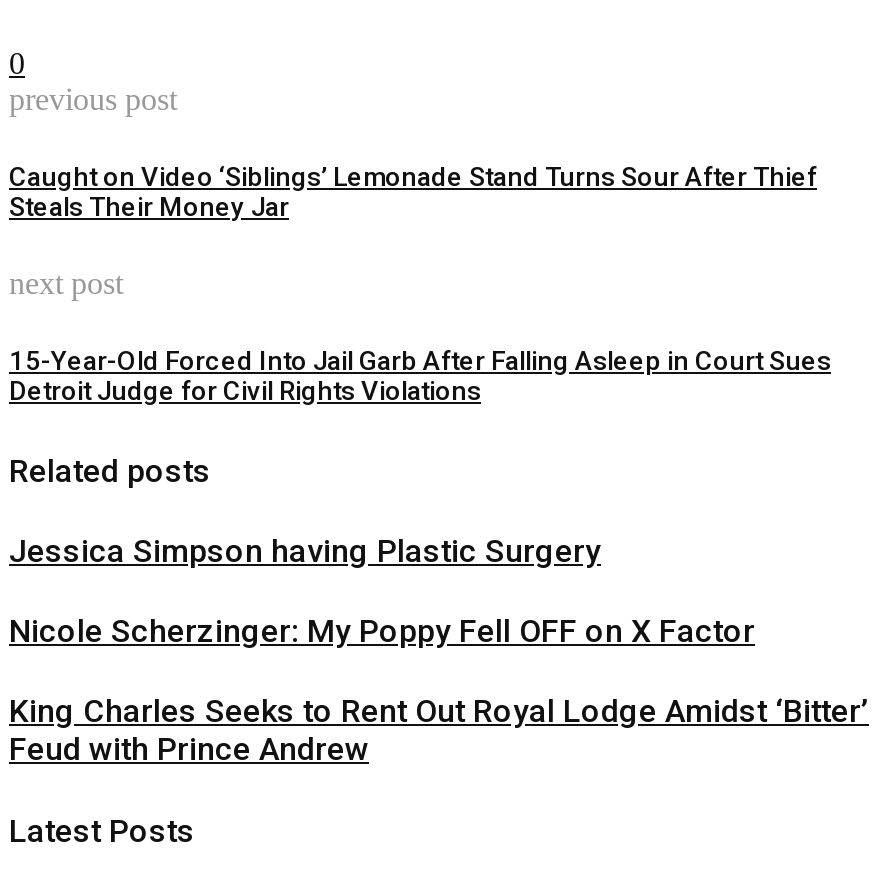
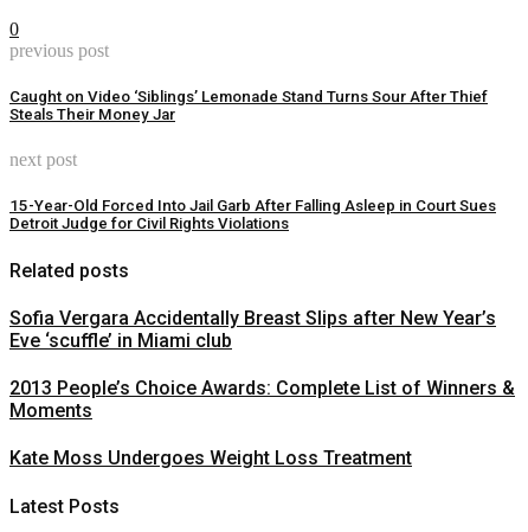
- Jessica Simpson having Plastic Surgery
+ Sofia Vergara Accidentally Breast Slips after New Year’s
+ Eve ‘scuffle’ in Miami club

- Nicole Scherzinger: My Poppy Fell OFF on X Factor
+ 2013 People’s Choice Awards: Complete List of Winners &
+ Moments

- King Charles Seeks to Rent Out Royal Lodge Amidst ‘Bitter’
- Feud with Prince Andrew
+ Kate Moss Undergoes Weight Loss Treatment
